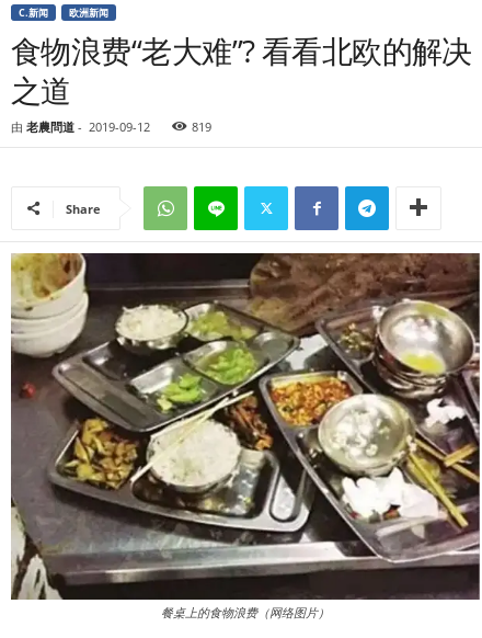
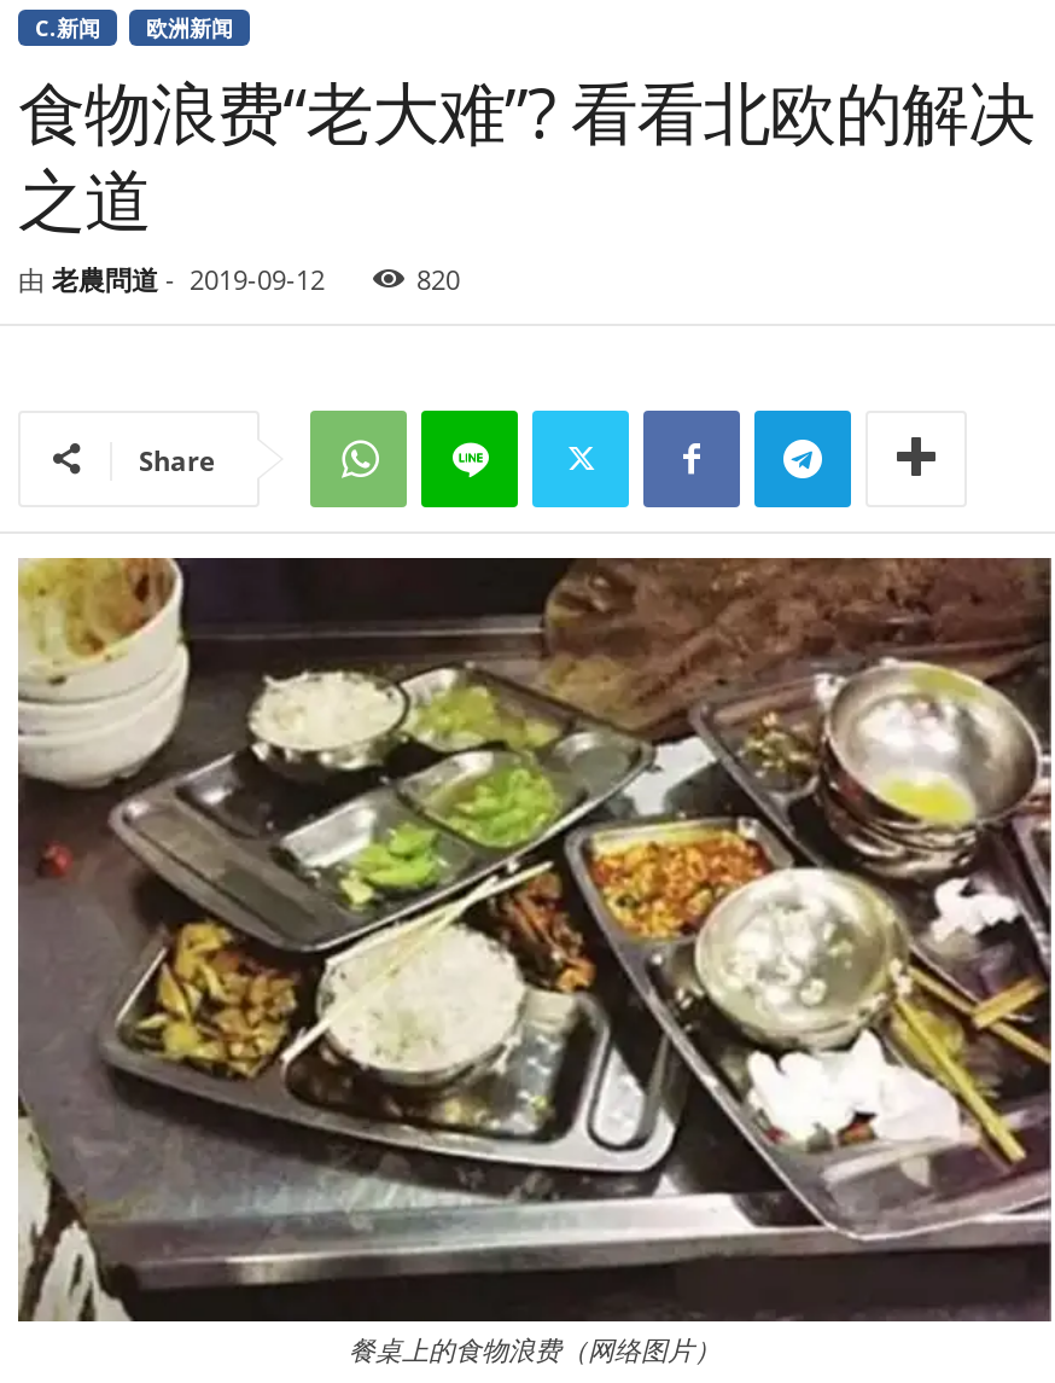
- 819
+ 820
